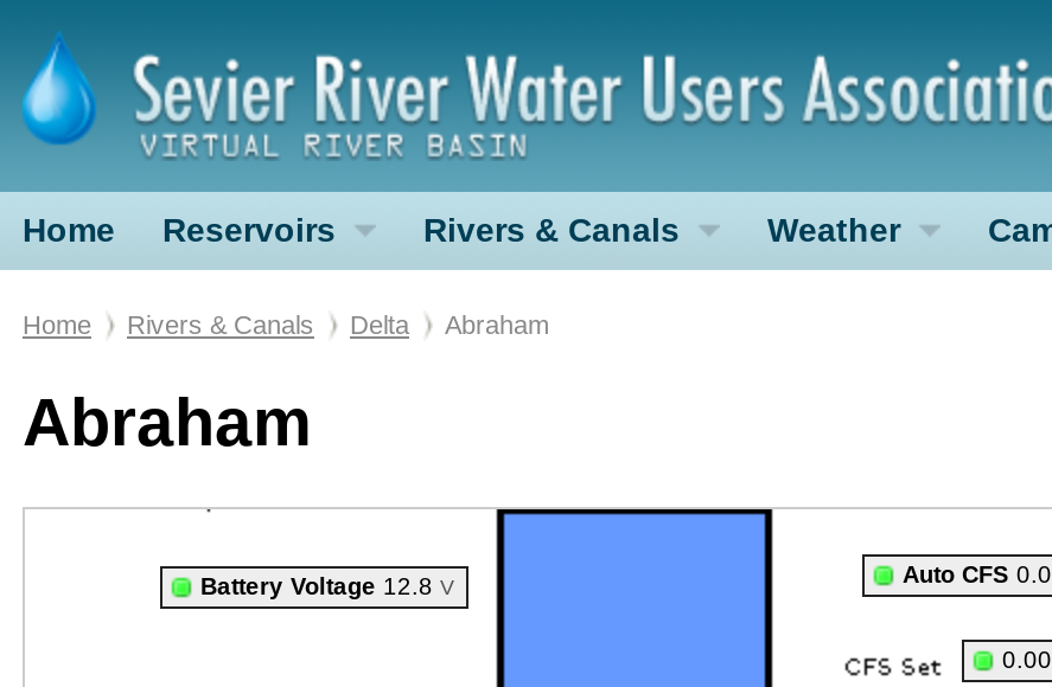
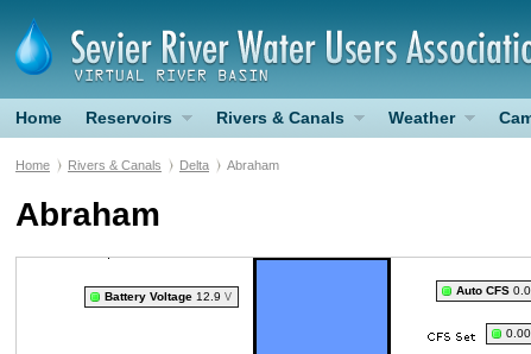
- Battery Voltage 12.8 V
+ Battery Voltage 12.9 V
